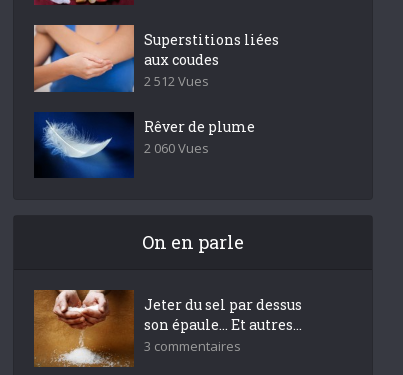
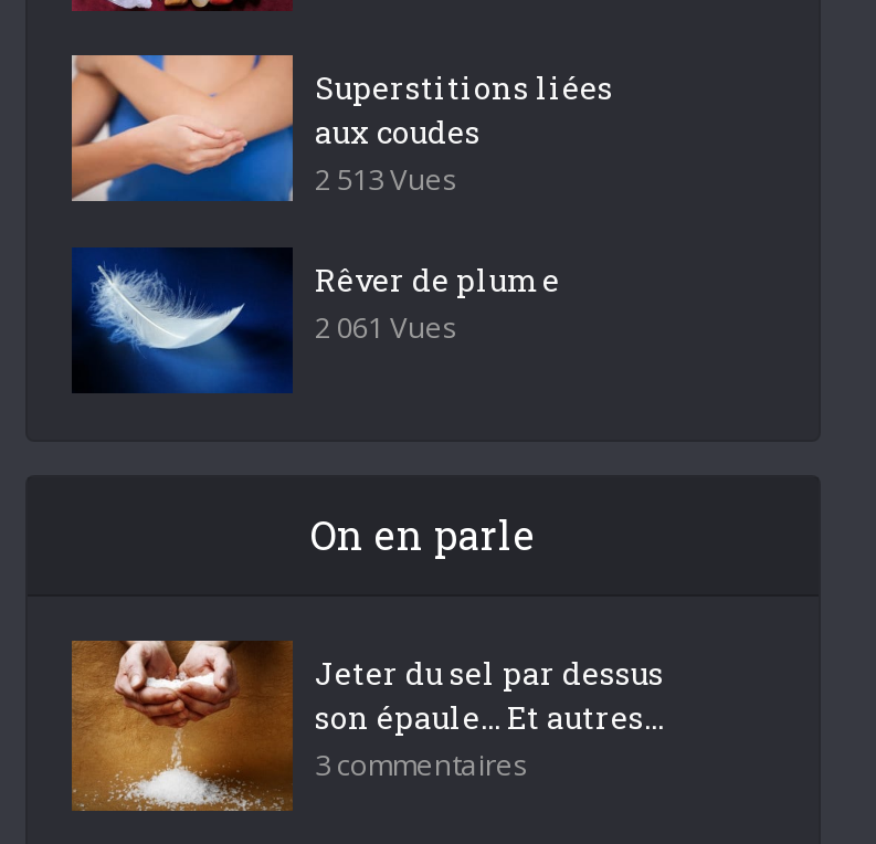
- 2 512 Vues
+ 2 513 Vues

- 2 060 Vues
+ 2 061 Vues
